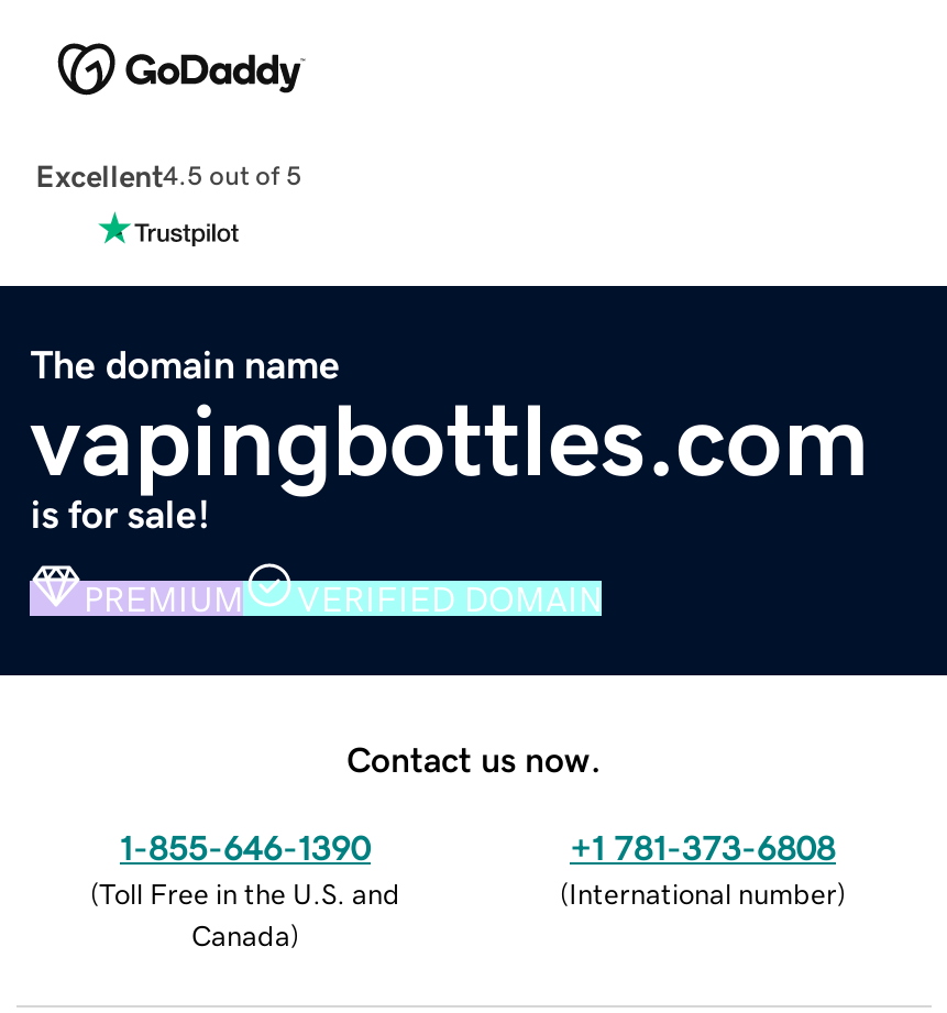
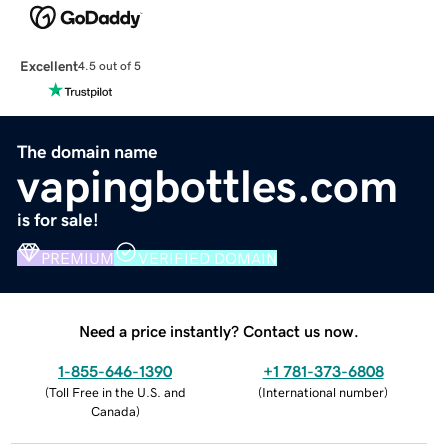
- Contact us now.
+ Need a price instantly? Contact us now.
